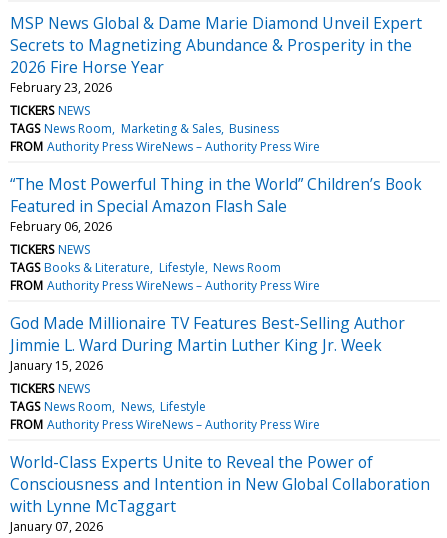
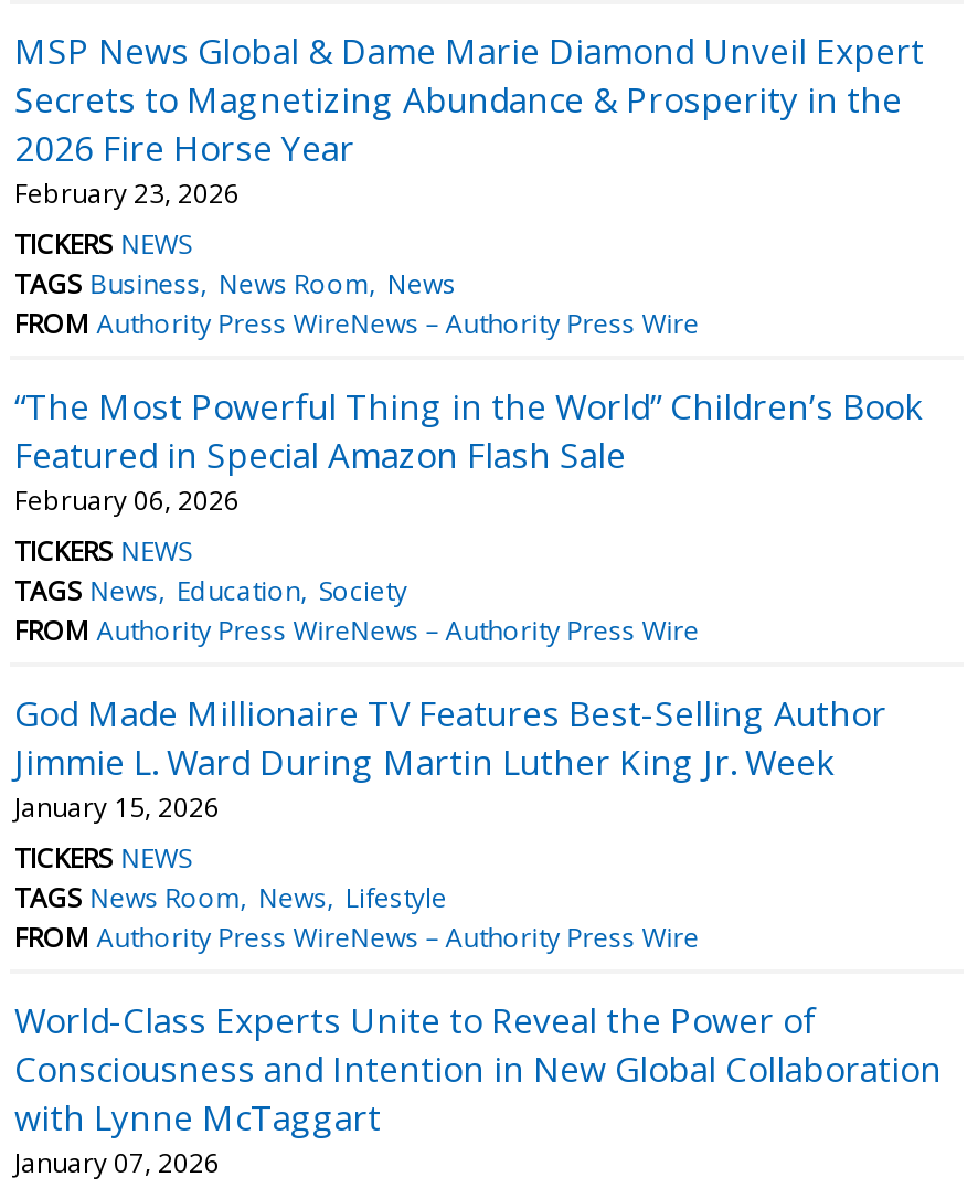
- TAGS News Room Marketing & Sales Business
+ TAGS Business News Room News

- TAGS Books & Literature Lifestyle News Room
+ TAGS News Education Society
